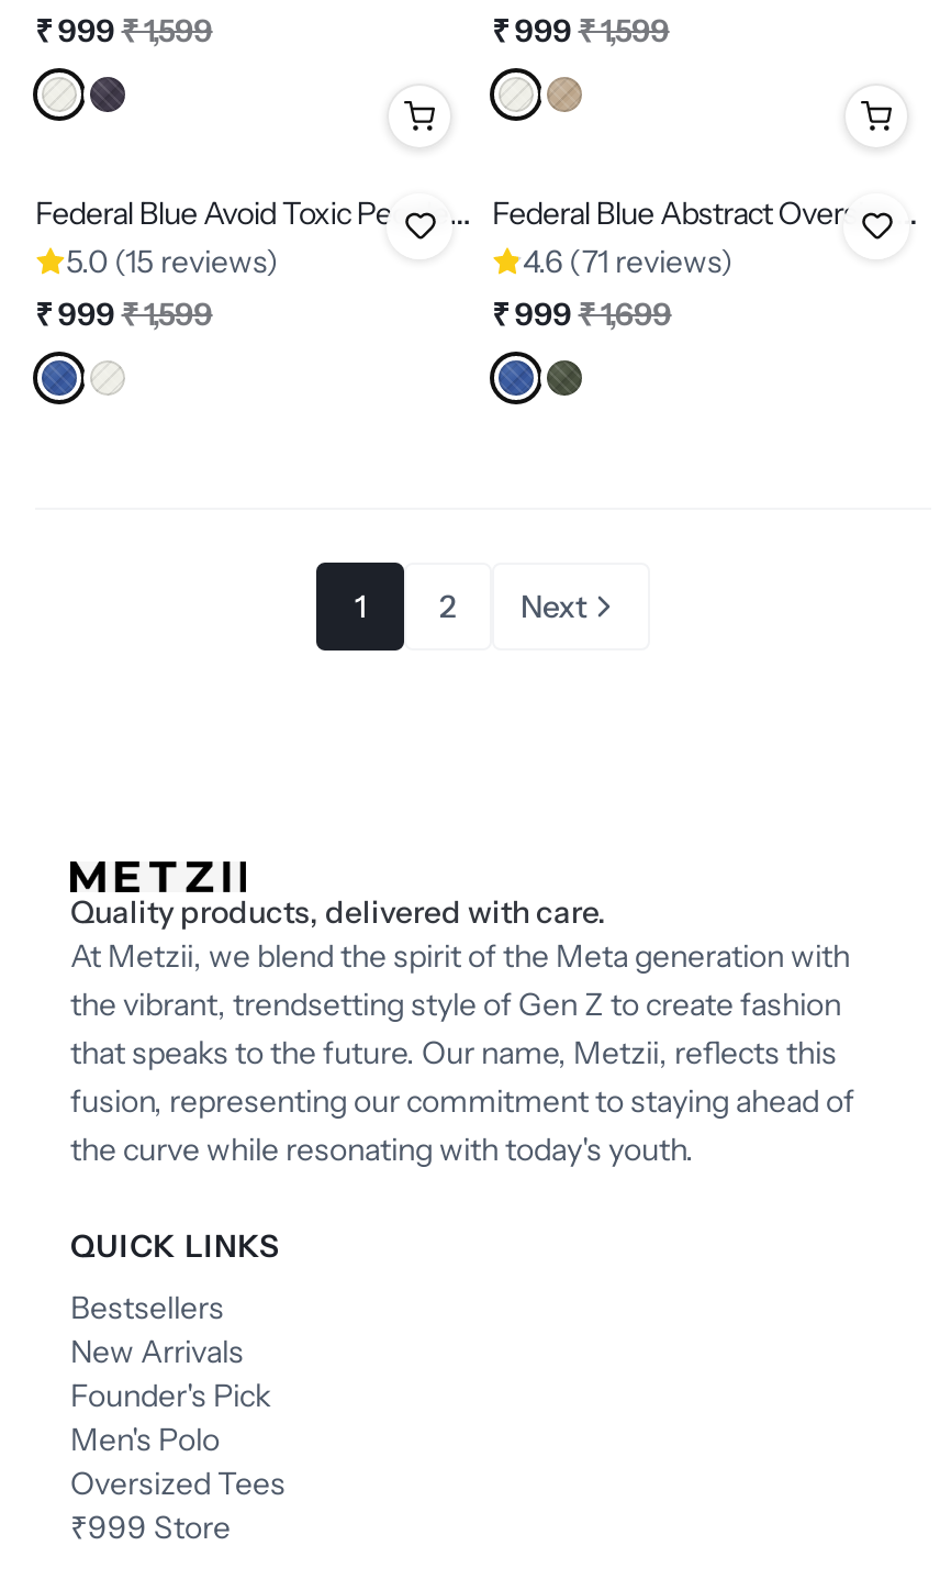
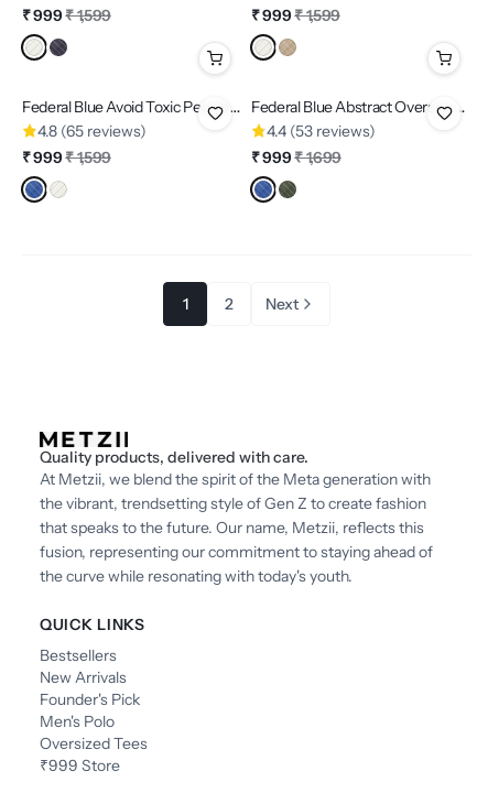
- 5.0 (15 reviews)
+ 4.8 (65 reviews)

- 4.6 (71 reviews)
+ 4.4 (53 reviews)
